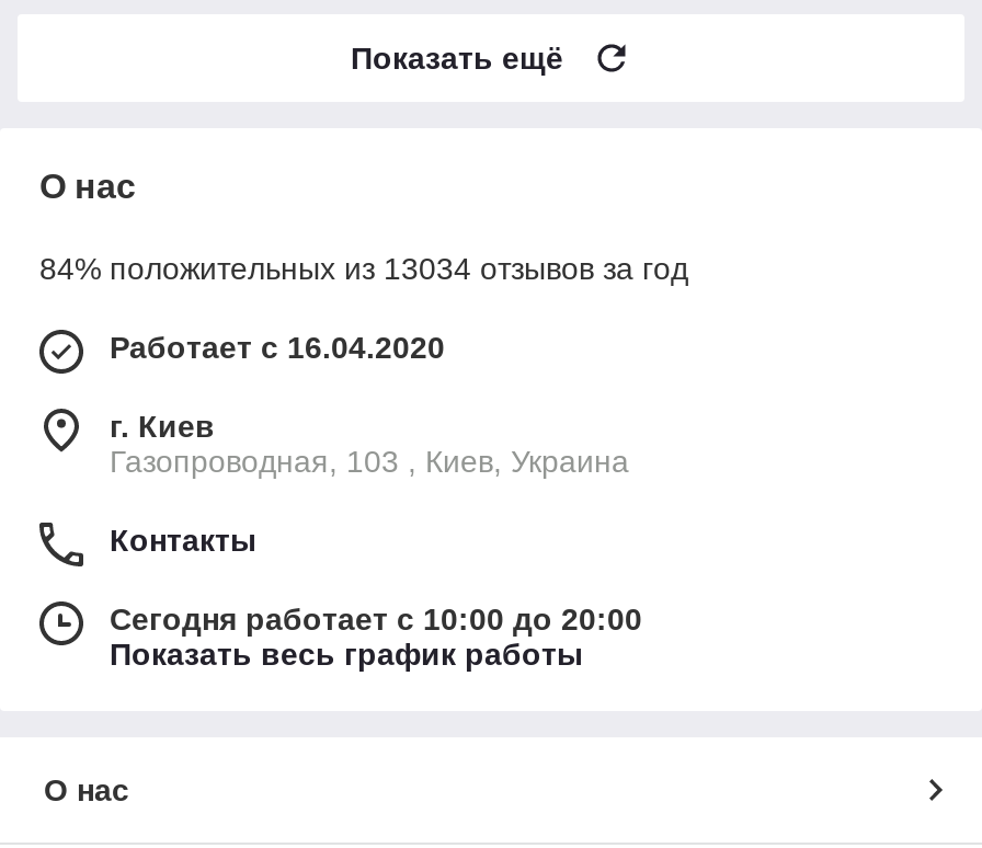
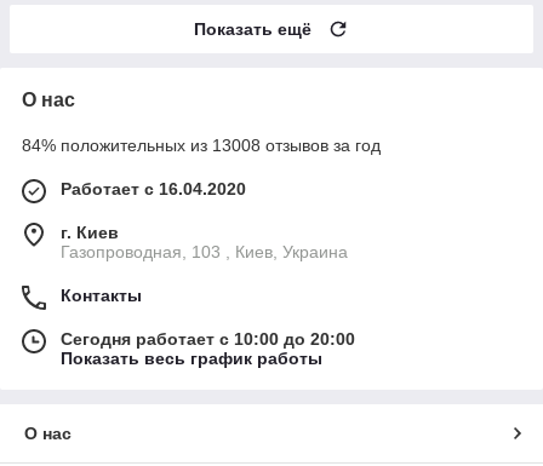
- 84% положительных из 13034 отзывов за год
+ 84% положительных из 13008 отзывов за год
